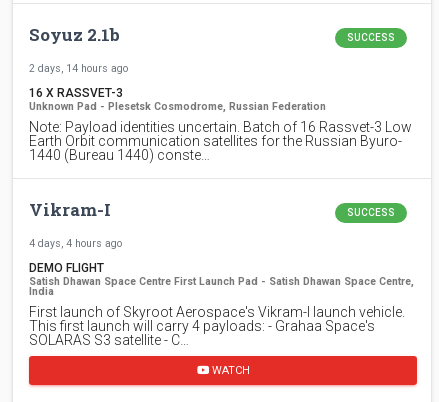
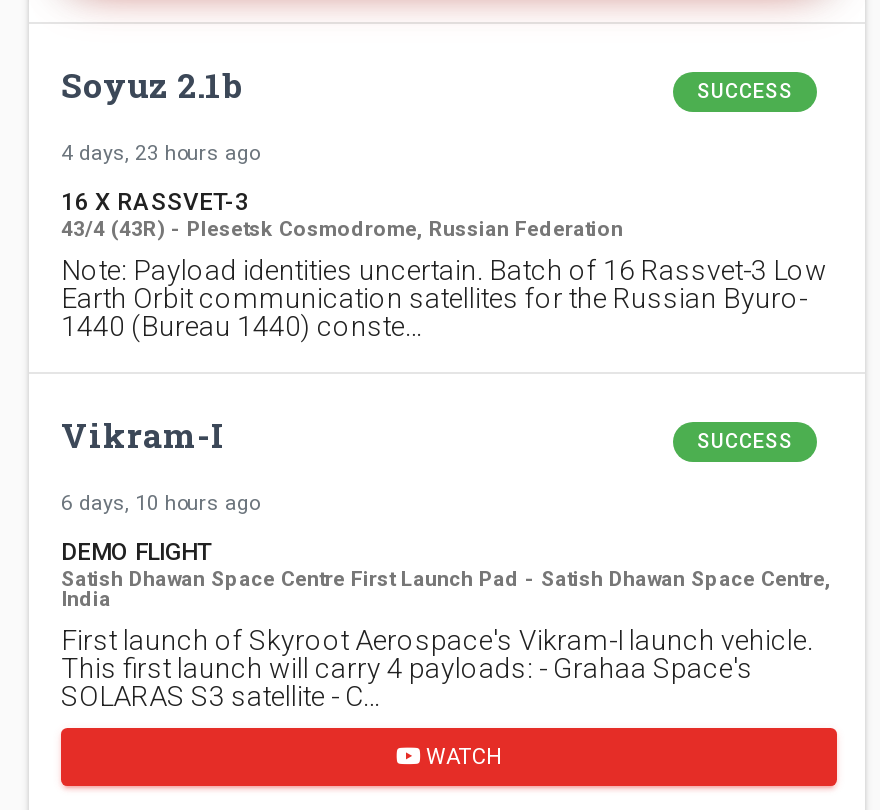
- 2 days, 14 hours ago
+ 4 days, 23 hours ago

- Unknown Pad - Plesetsk Cosmodrome, Russian Federation
+ 43/4 (43R) - Plesetsk Cosmodrome, Russian Federation

- 4 days, 4 hours ago
+ 6 days, 10 hours ago
